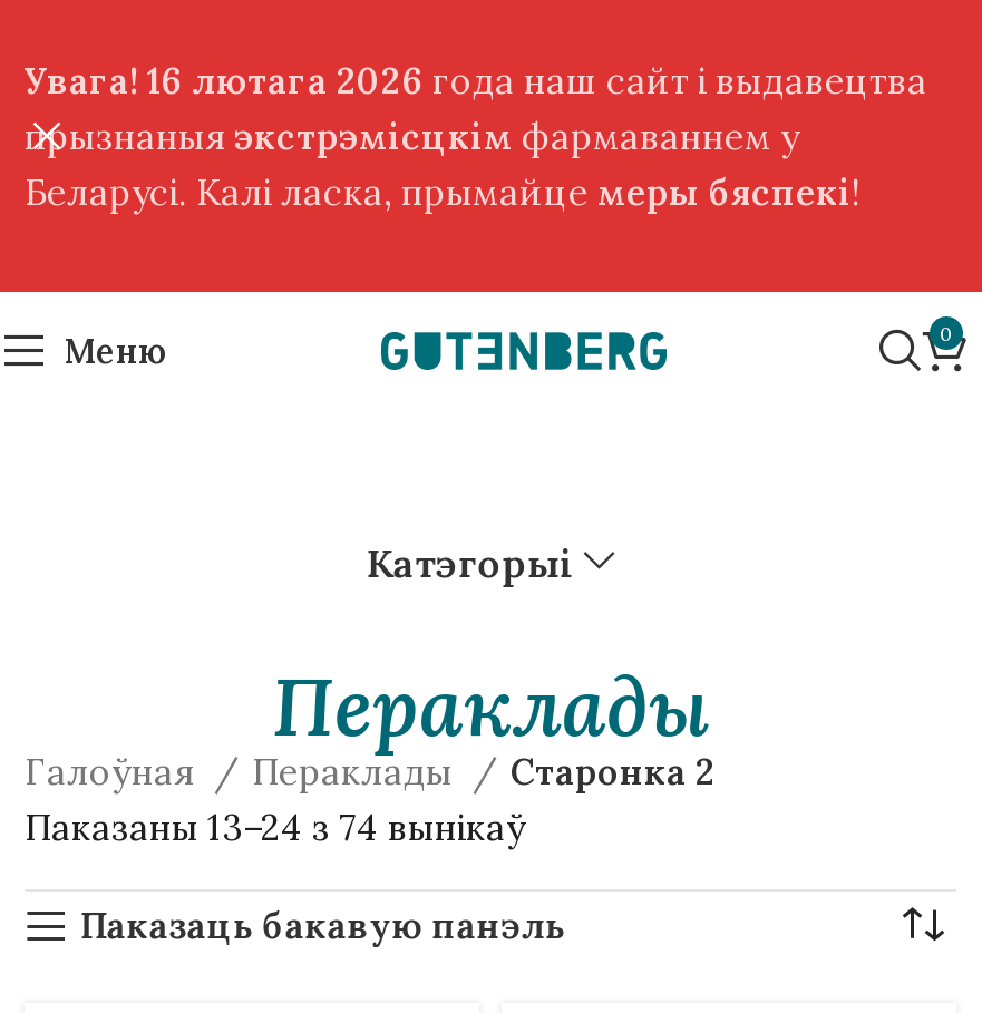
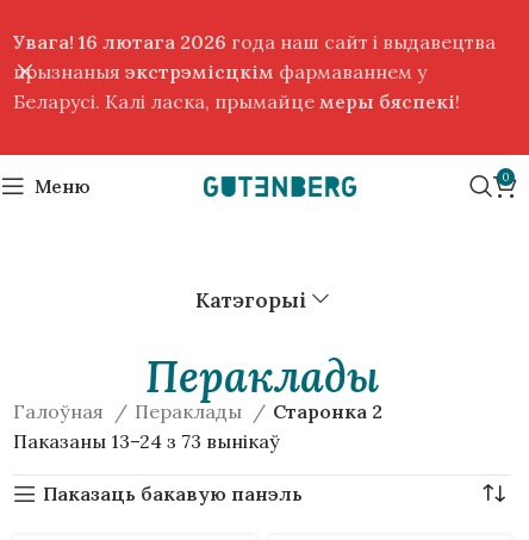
- Паказаны 13–24 з 74 вынікаў
+ Паказаны 13–24 з 73 вынікаў
